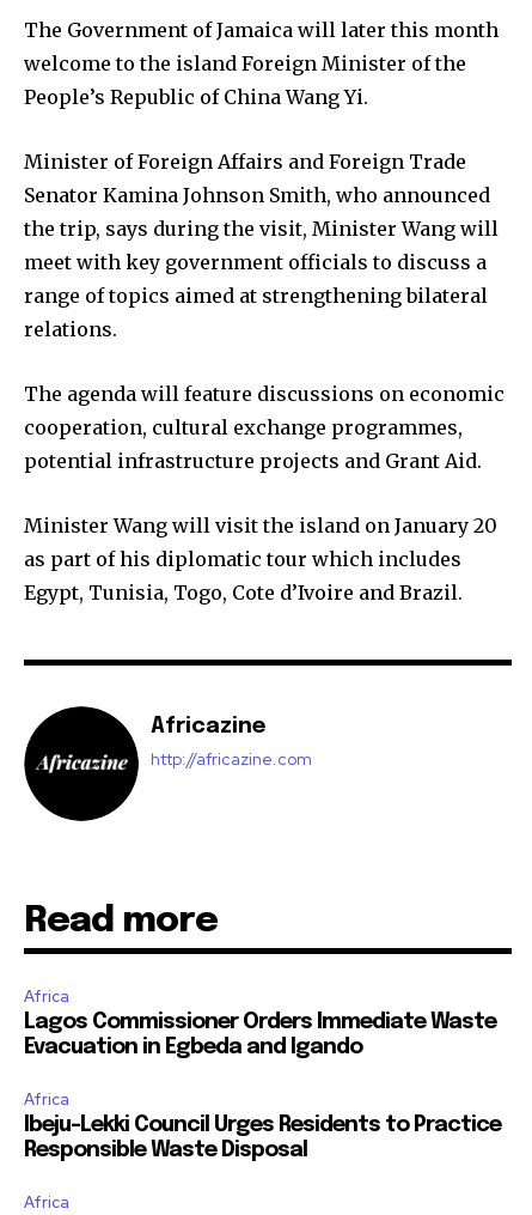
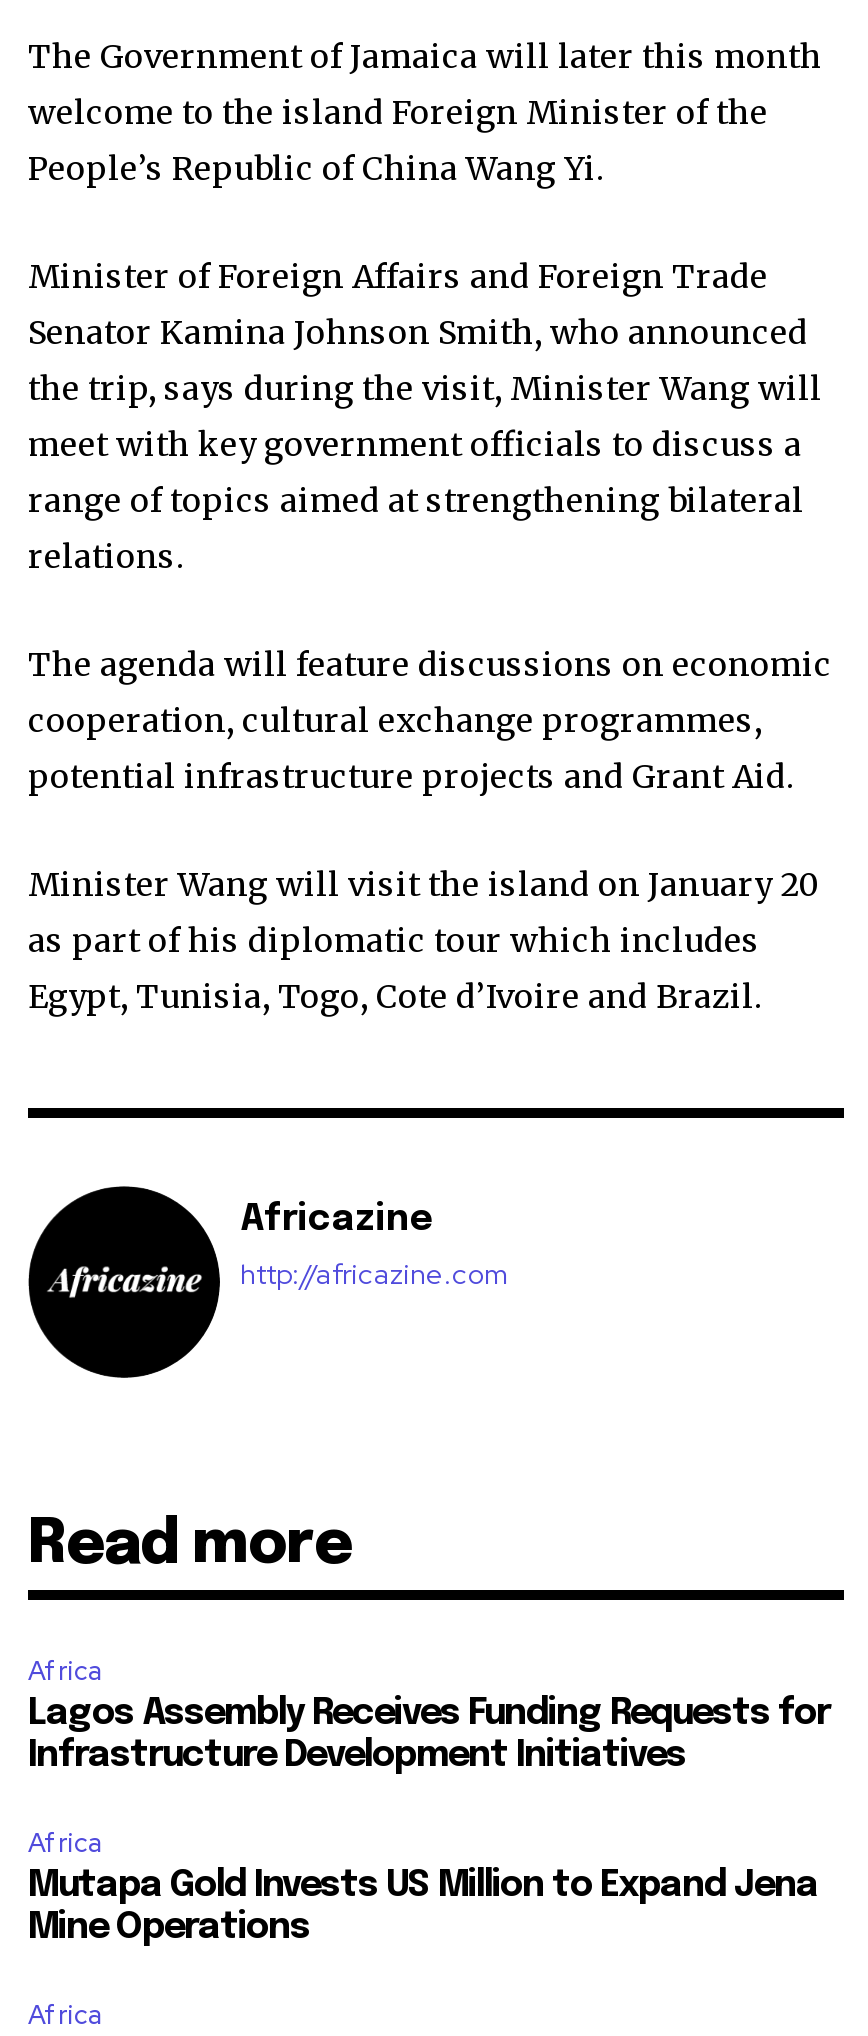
- Lagos Commissioner Orders Immediate Waste
- Evacuation in Egbeda and Igando
+ Lagos Assembly Receives Funding Requests for
+ Infrastructure Development Initiatives

- Ibeju-Lekki Council Urges Residents to Practice
- Responsible Waste Disposal
+ Mutapa Gold Invests US Million to Expand Jena
+ Mine Operations
